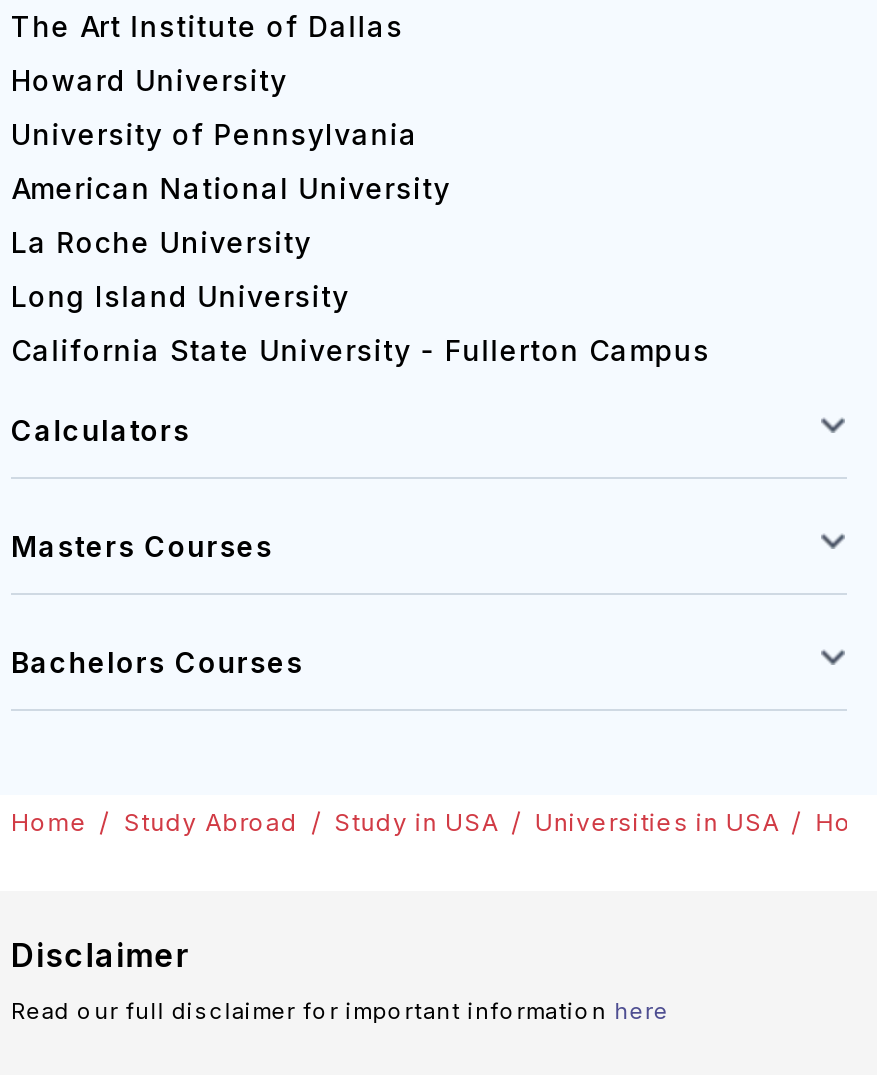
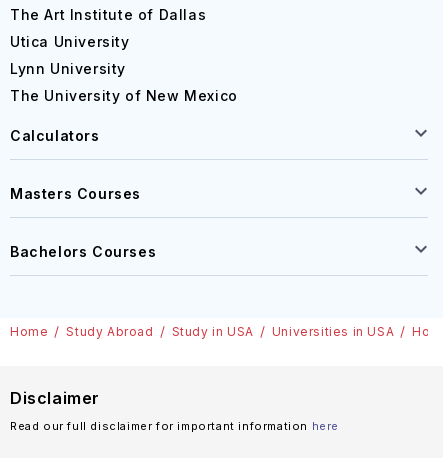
- Howard University
- University of Pennsylvania
- American National University
- La Roche University
- Long Island University
- California State University - Fullerton Campus
+ Utica University
+ Lynn University
+ The University of New Mexico
